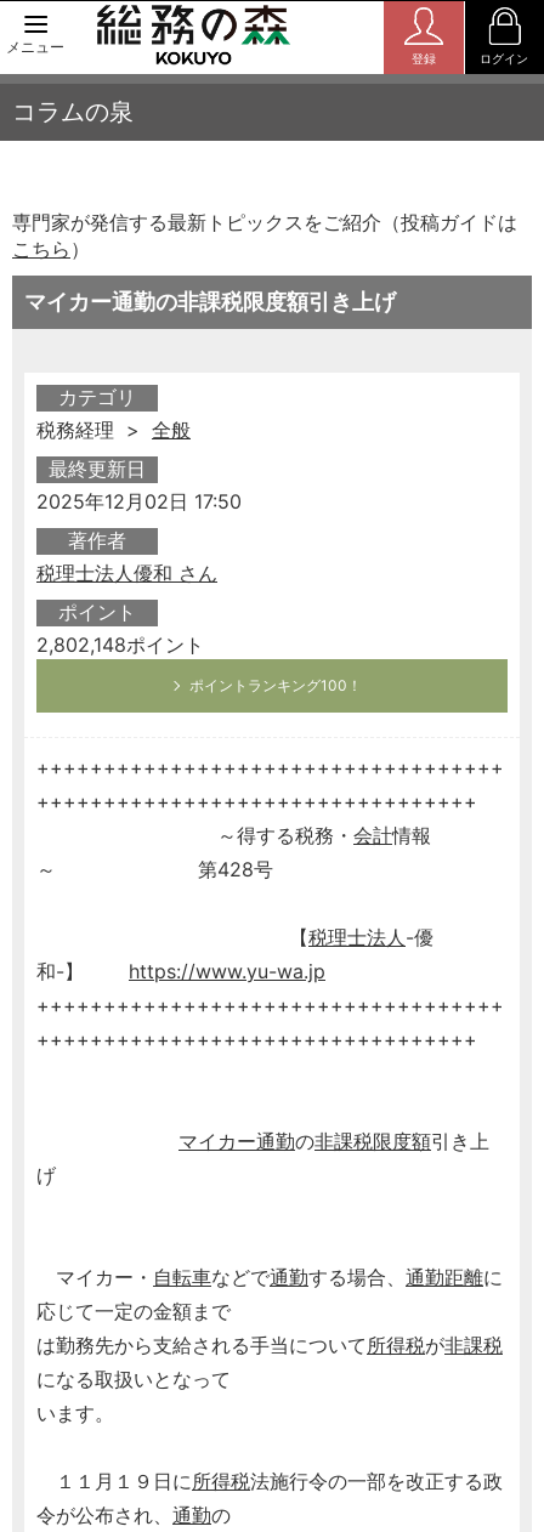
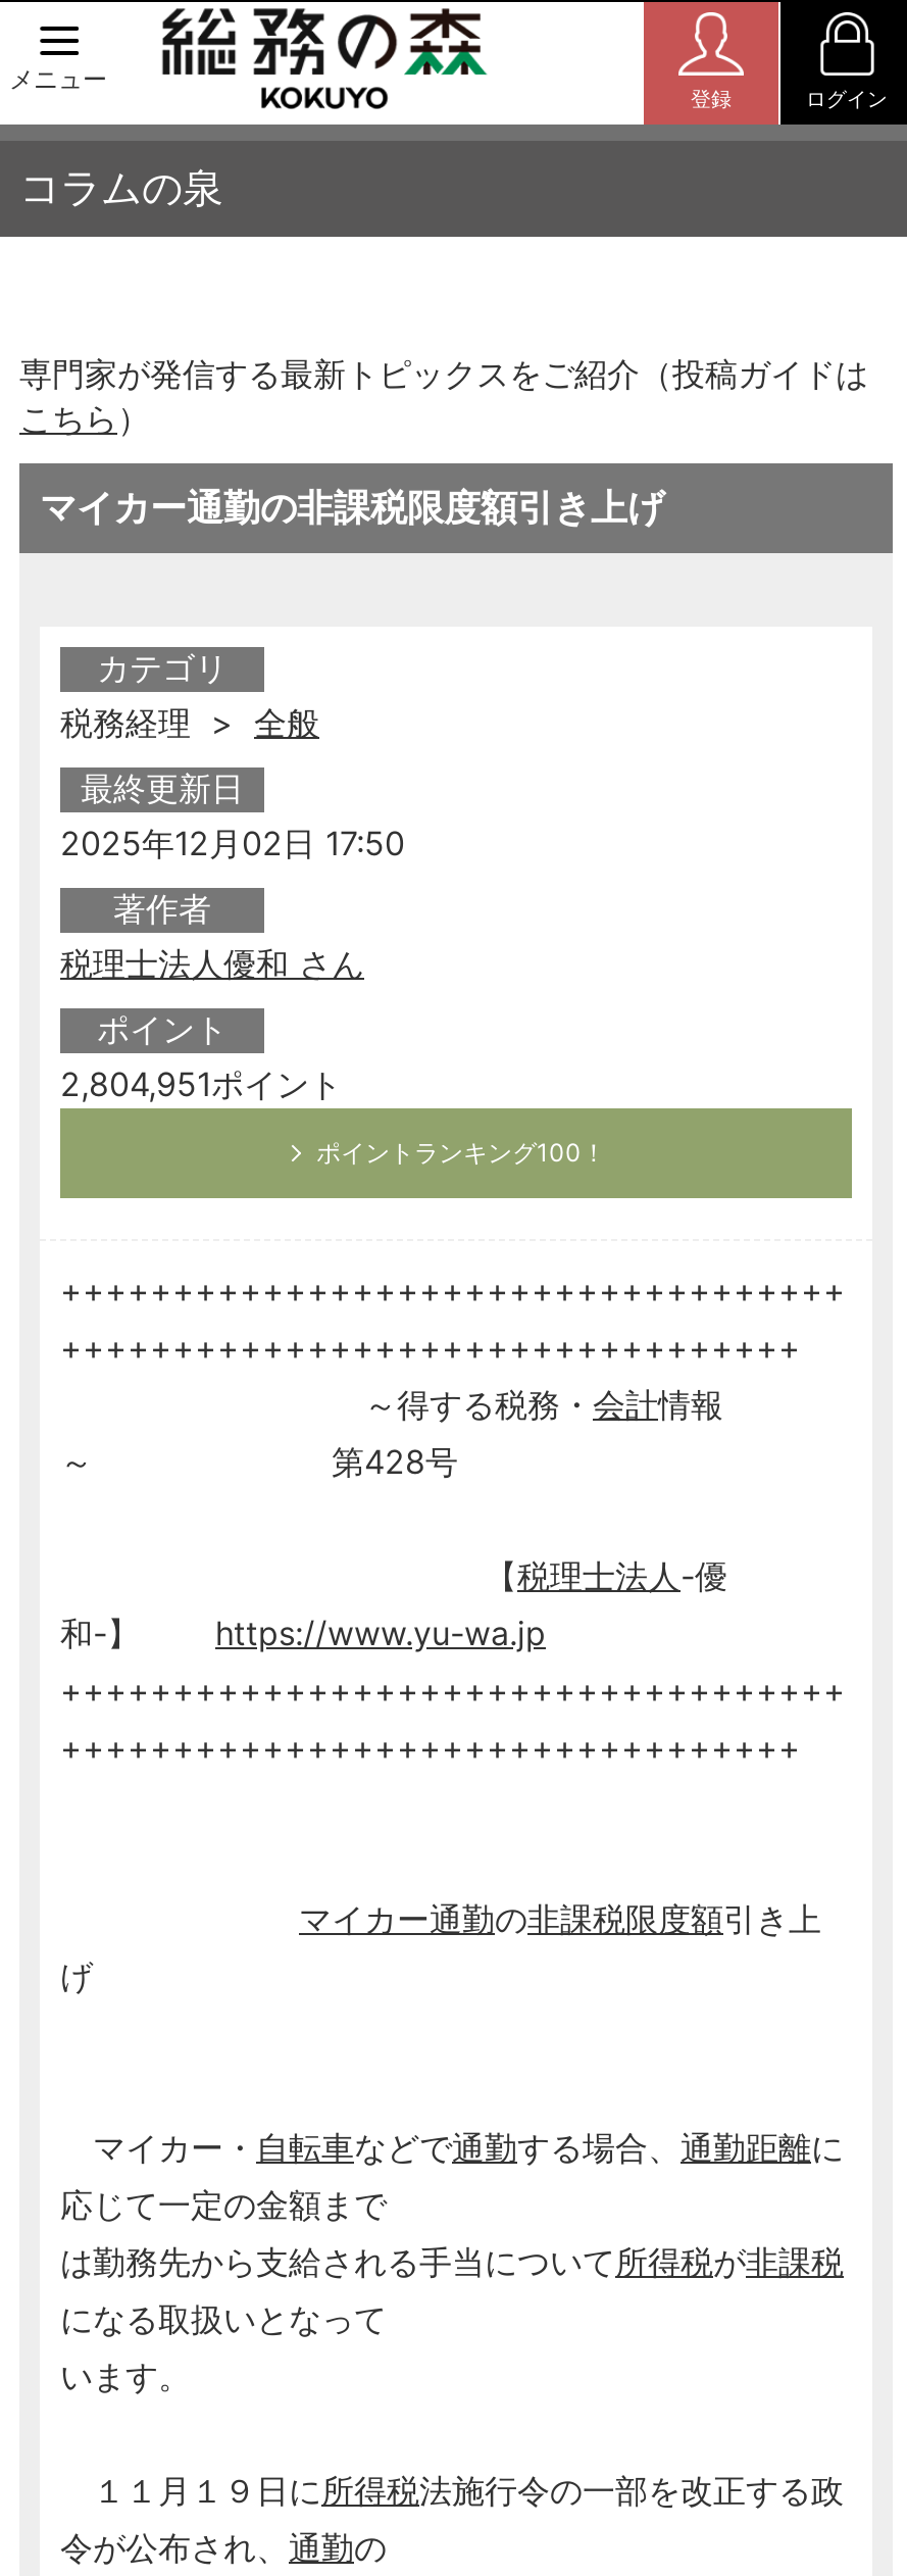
- 2,802,148ポイント
+ 2,804,951ポイント
